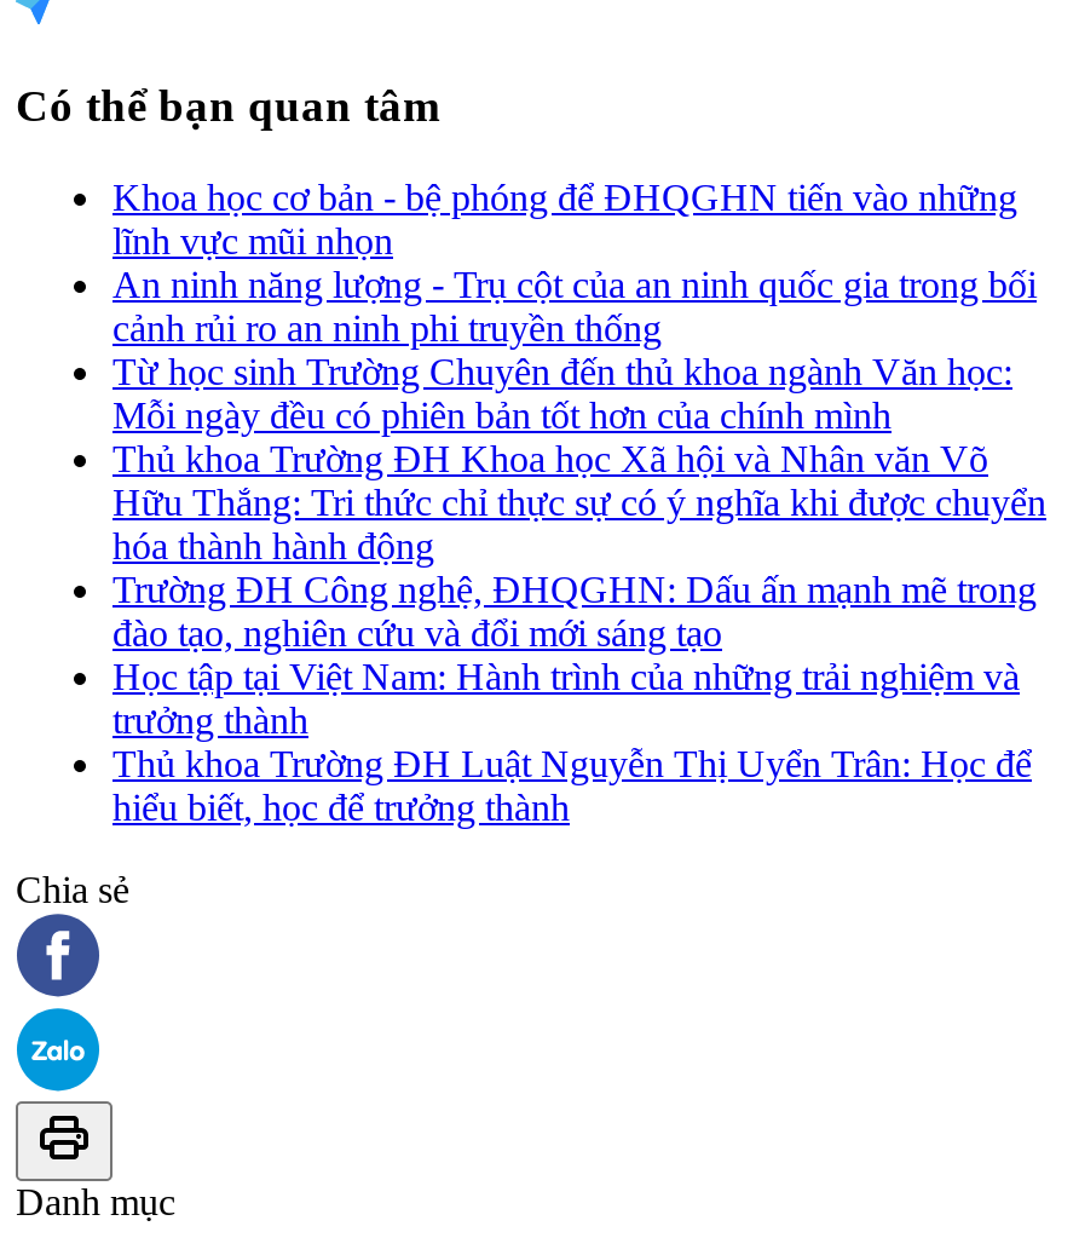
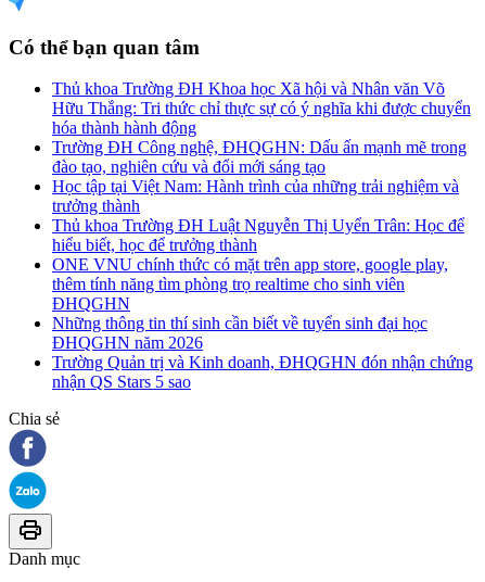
- Khoa học cơ bản - bệ phóng để ĐHQGHN tiến vào những
- lĩnh vực mũi nhọn
- An ninh năng lượng - Trụ cột của an ninh quốc gia trong bối
- cảnh rủi ro an ninh phi truyền thống
- Từ học sinh Trường Chuyên đến thủ khoa ngành Văn học:
- Mỗi ngày đều có phiên bản tốt hơn của chính mình

moved up: Thủ khoa Trường ĐH Khoa học Xã hội và Nhân văn Võ | Hữu Thắng: Tri thức chỉ thực sự có ý nghĩa khi được chuyển | hóa thành hành động | ... | Thủ khoa Trường ĐH Luật Nguyễn Thị Uyển Trân: Học để | hiểu biết, học để trưởng thành

+ ONE VNU chính thức có mặt trên app store, google play,
+ thêm tính năng tìm phòng trọ realtime cho sinh viên
+ ĐHQGHN
+ Những thông tin thí sinh cần biết về tuyển sinh đại học
+ ĐHQGHN năm 2026
+ Trường Quản trị và Kinh doanh, ĐHQGHN đón nhận chứng
+ nhận QS Stars 5 sao
